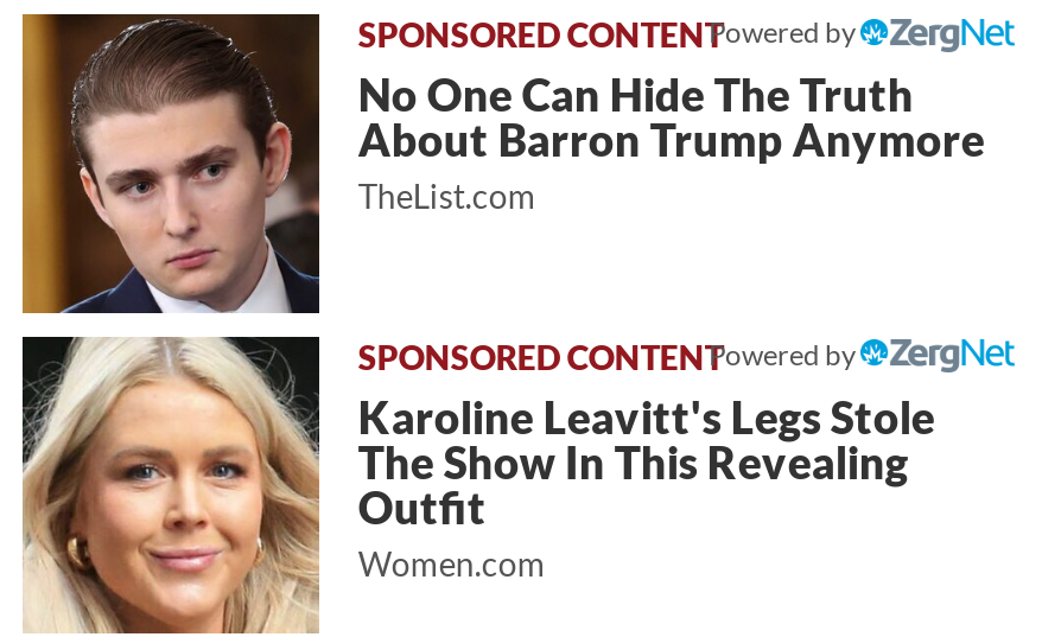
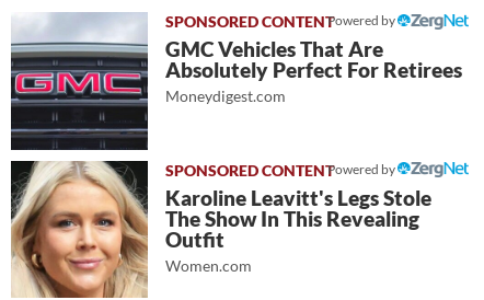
- [image]
- No One Can Hide The Truth
- About Barron Trump Anymore
- TheList.com
+ [image]
+ GMC Vehicles That Are
+ Absolutely Perfect For Retirees
+ Moneydigest.com
